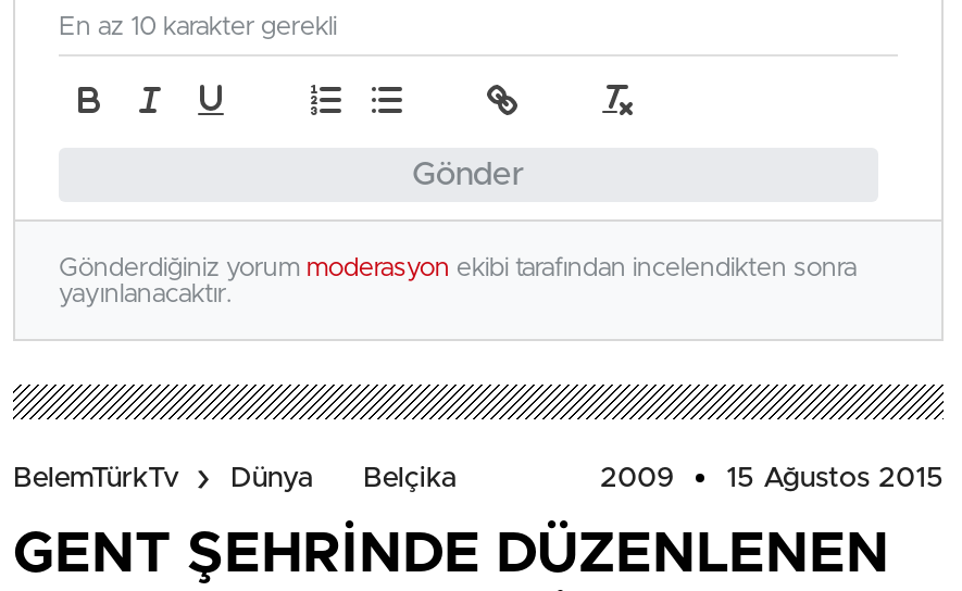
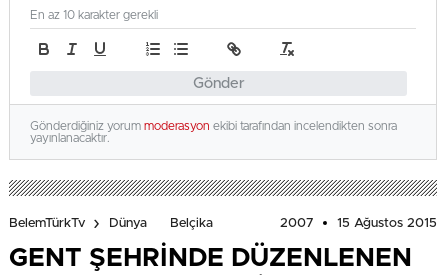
- 2009 15 Ağustos 2015
+ 2007 15 Ağustos 2015
